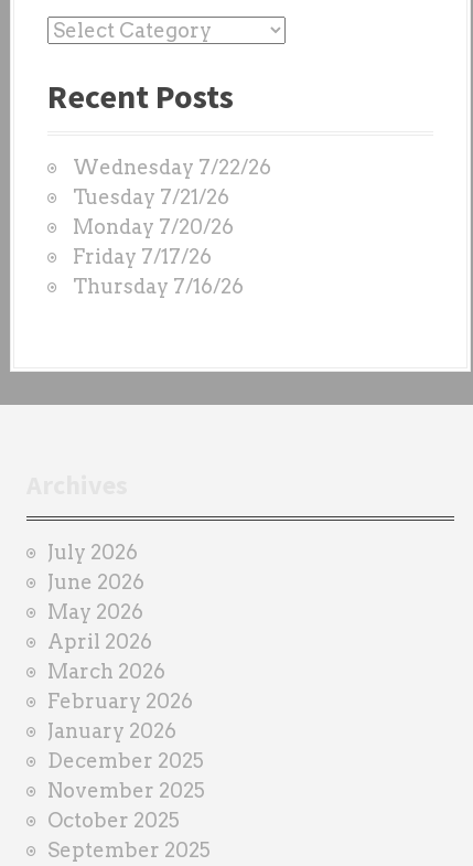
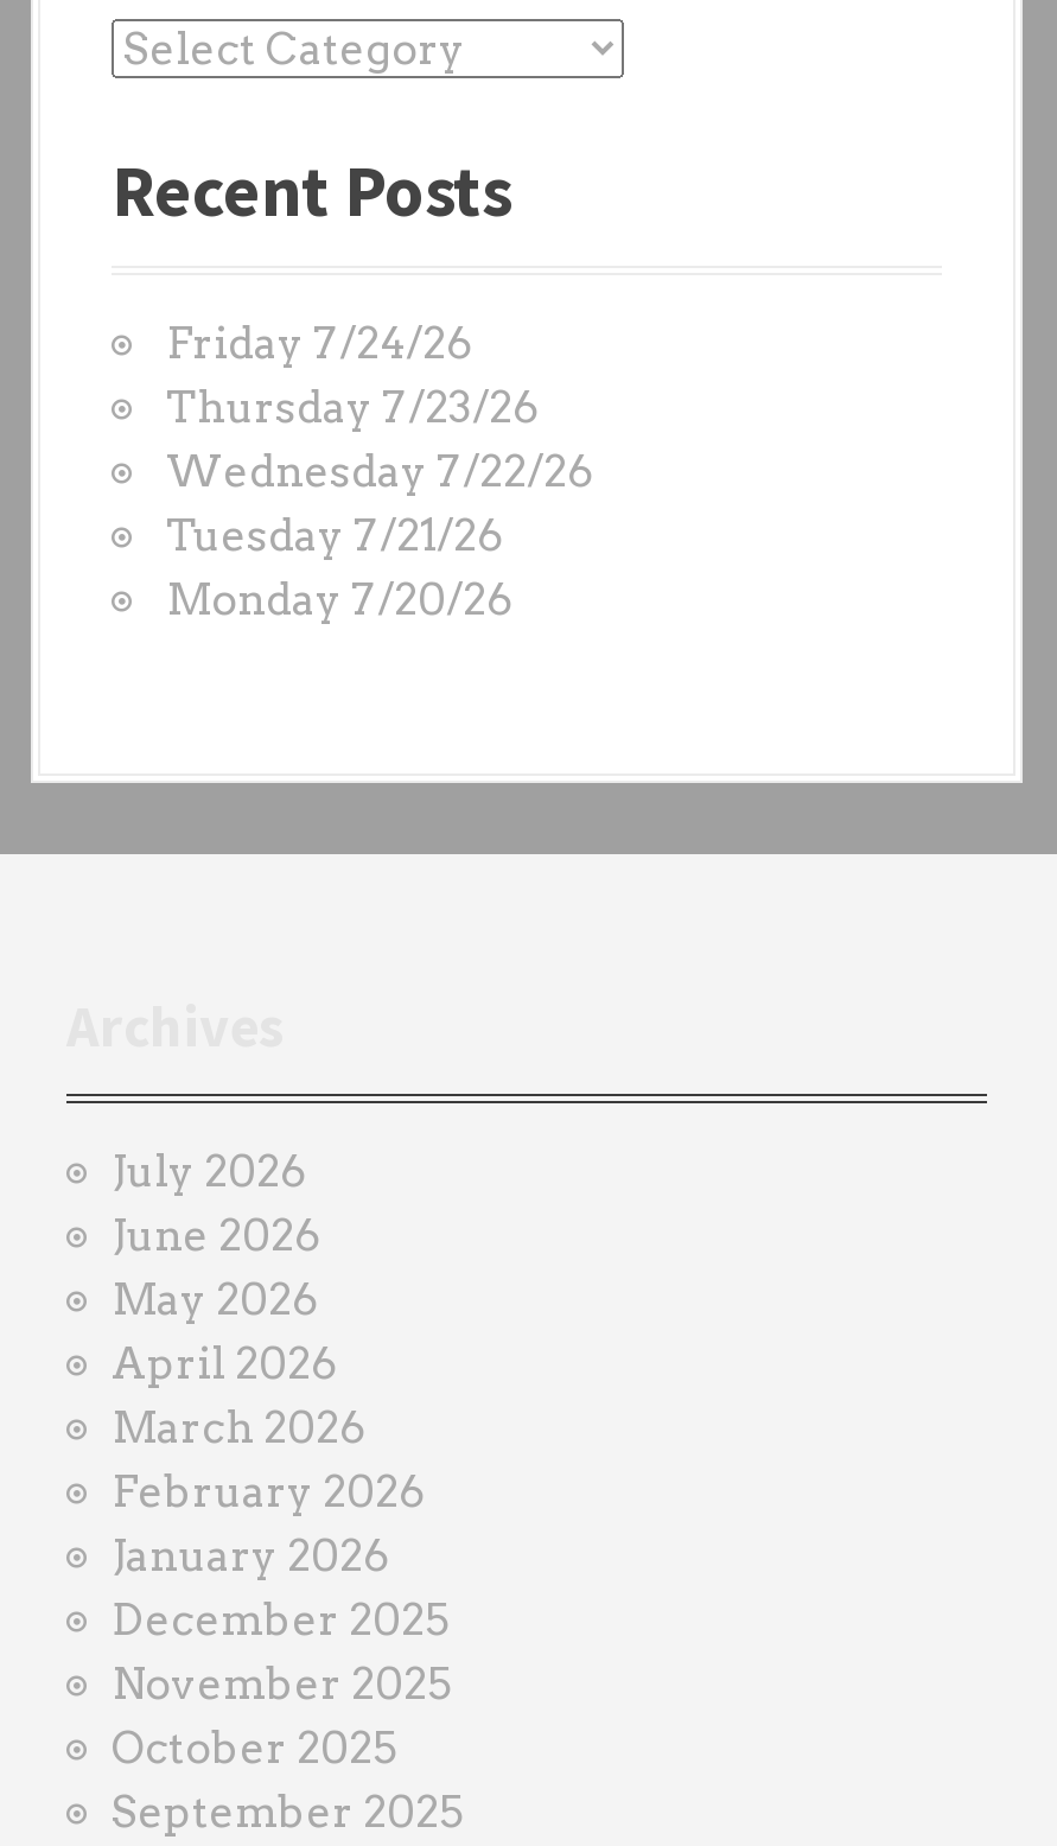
+ Friday 7/24/26
+ Thursday 7/23/26

moved down: Wednesday 7/22/26 | Tuesday 7/21/26 | Monday 7/20/26

- Friday 7/17/26
- Thursday 7/16/26
